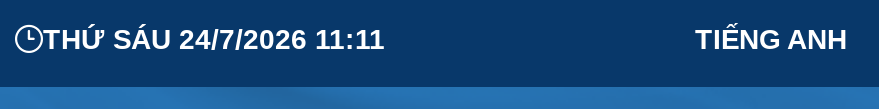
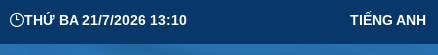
- THỨ SÁU 24/7/2026 11:11
+ THỨ BA 21/7/2026 13:10
